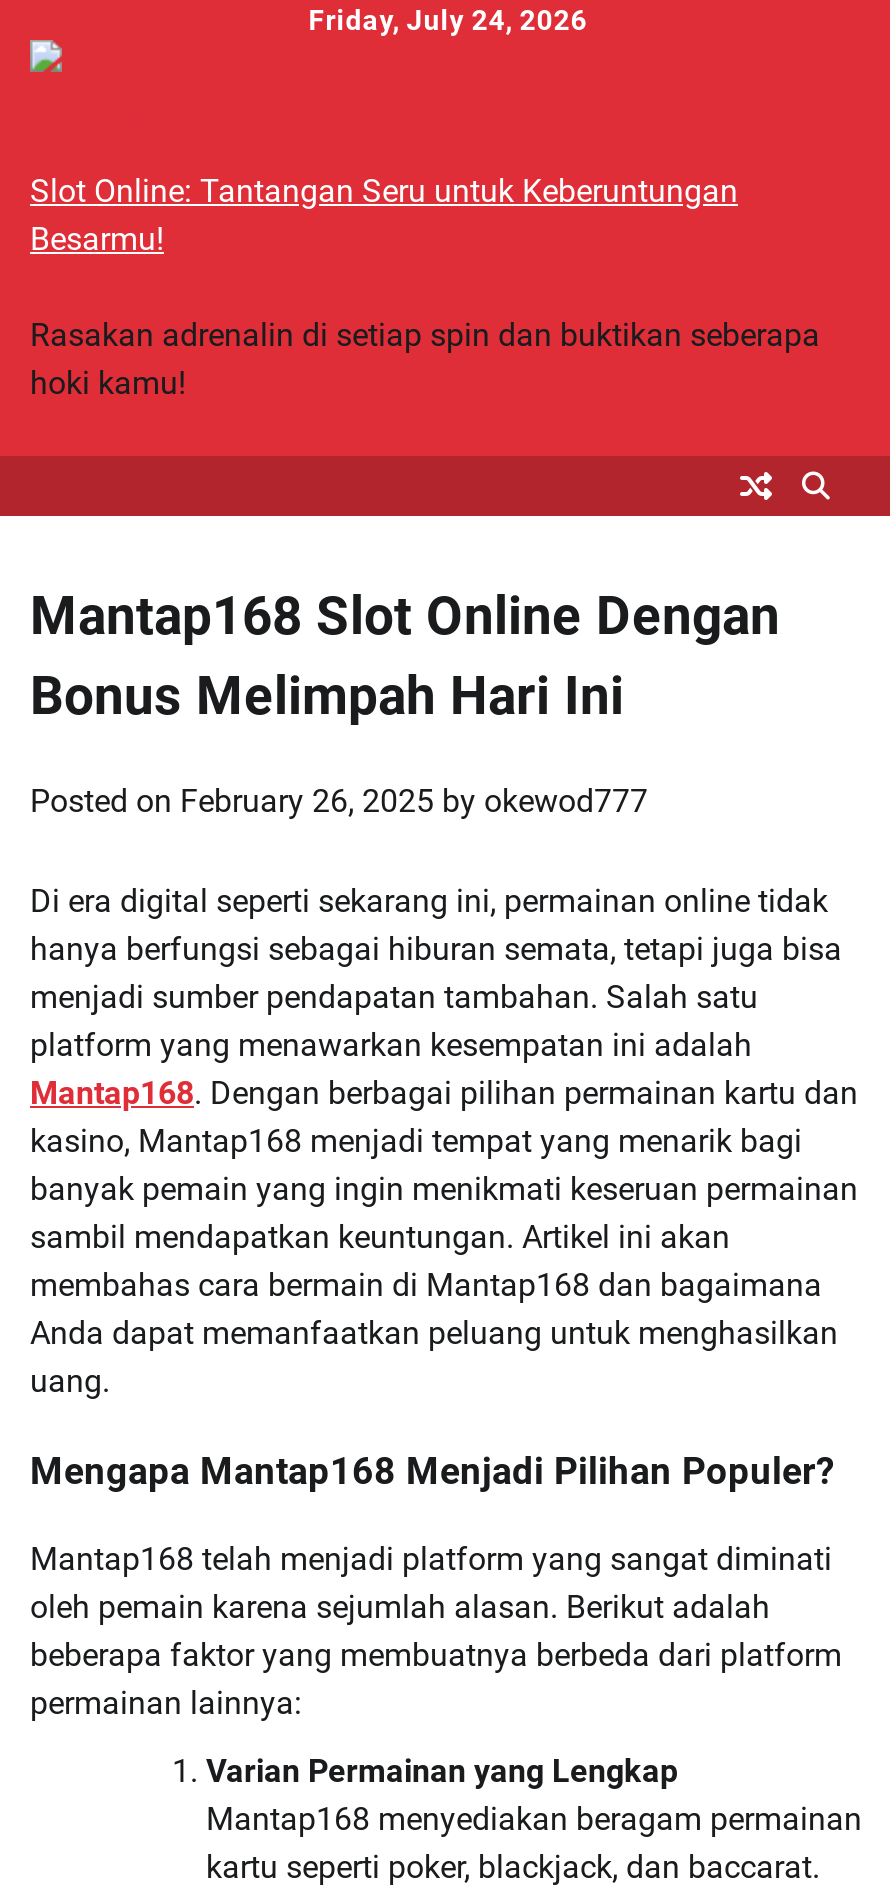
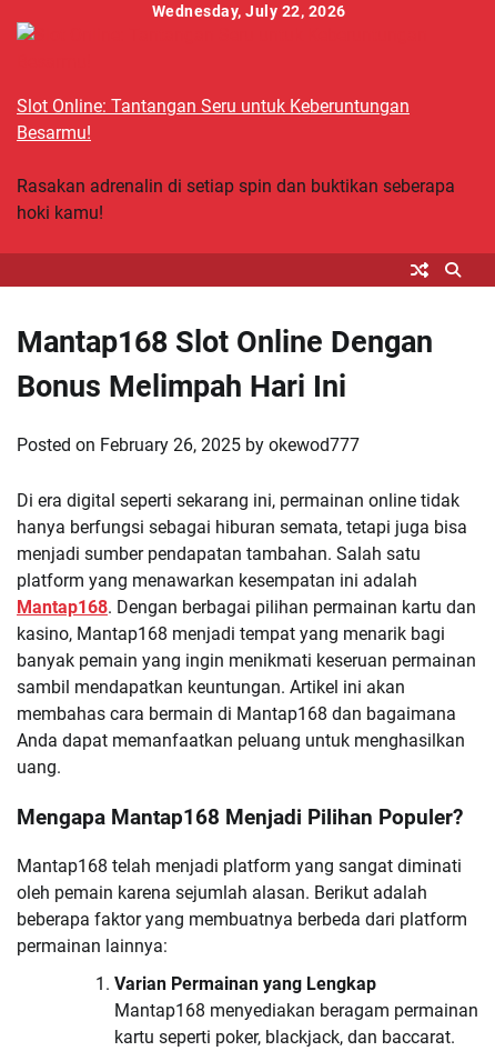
- Friday, July 24, 2026
+ Wednesday, July 22, 2026
